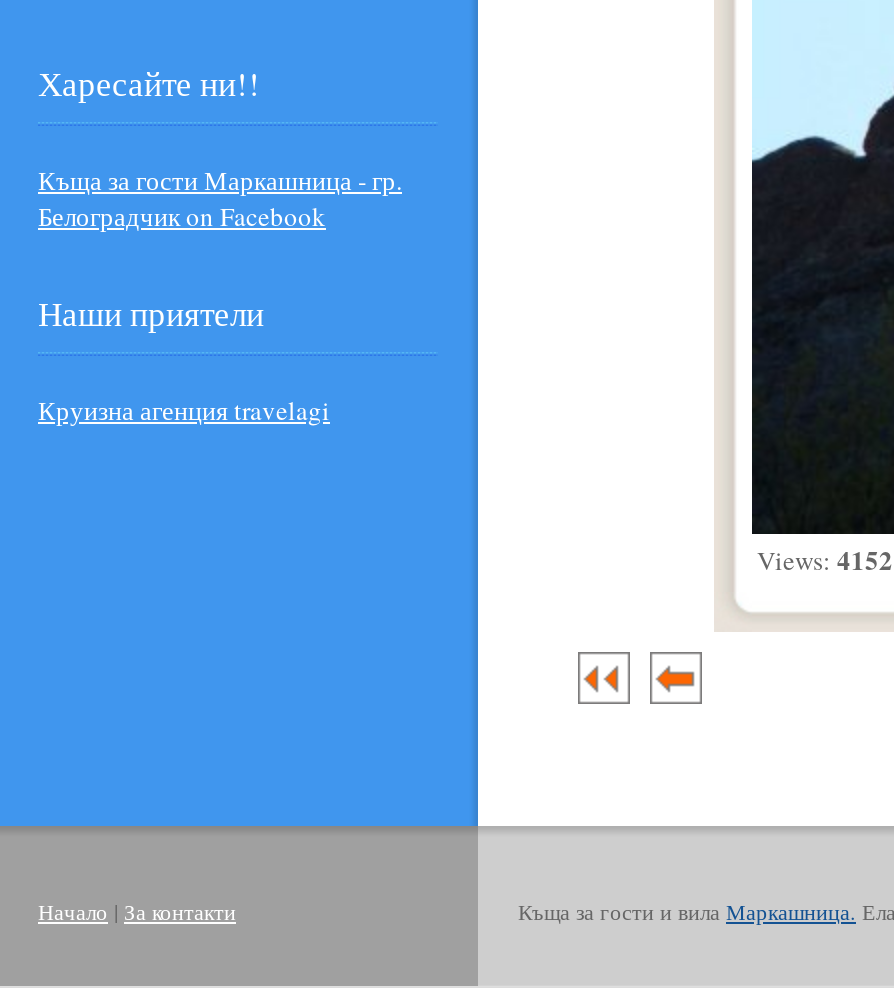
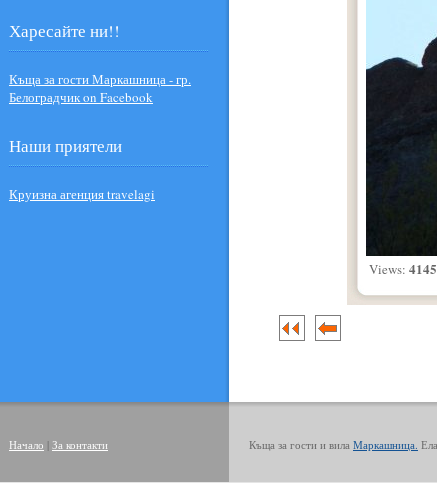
- Views: 4152
+ Views: 4145
